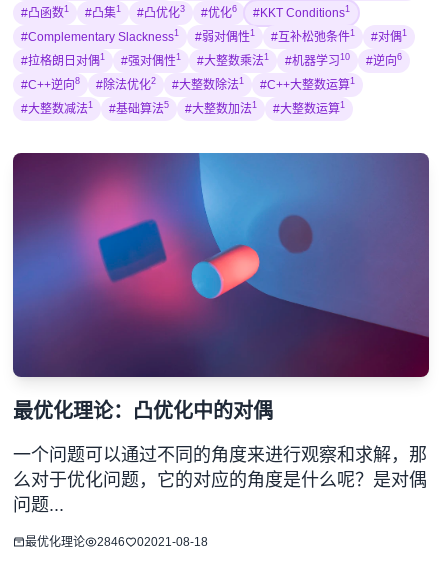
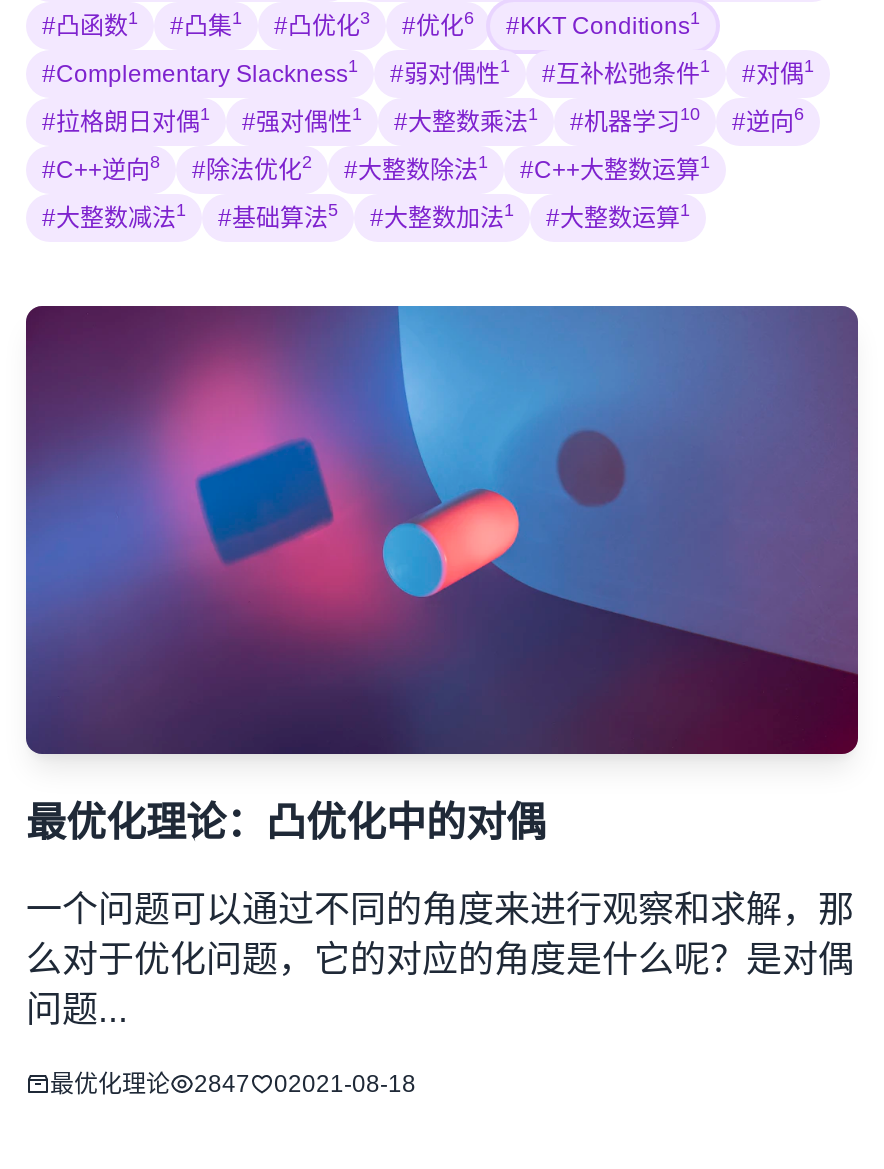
- 最优化理论 2846 02021-08-18
+ 最优化理论 2847 02021-08-18
